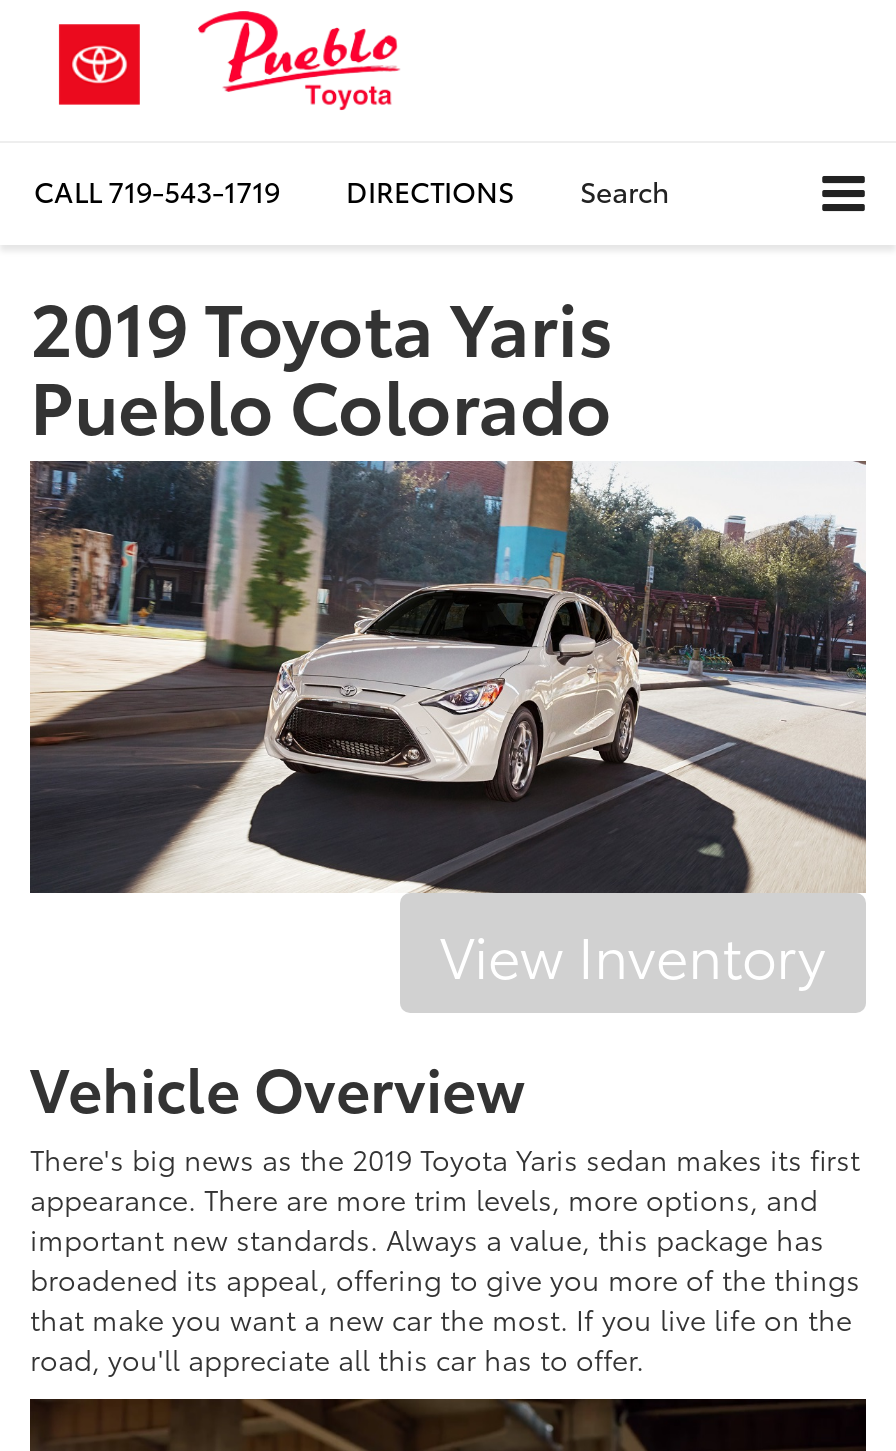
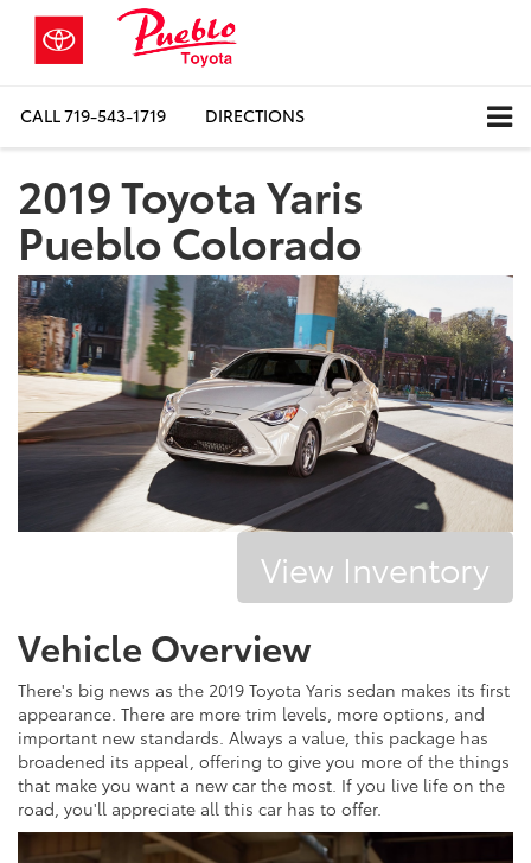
- Search
